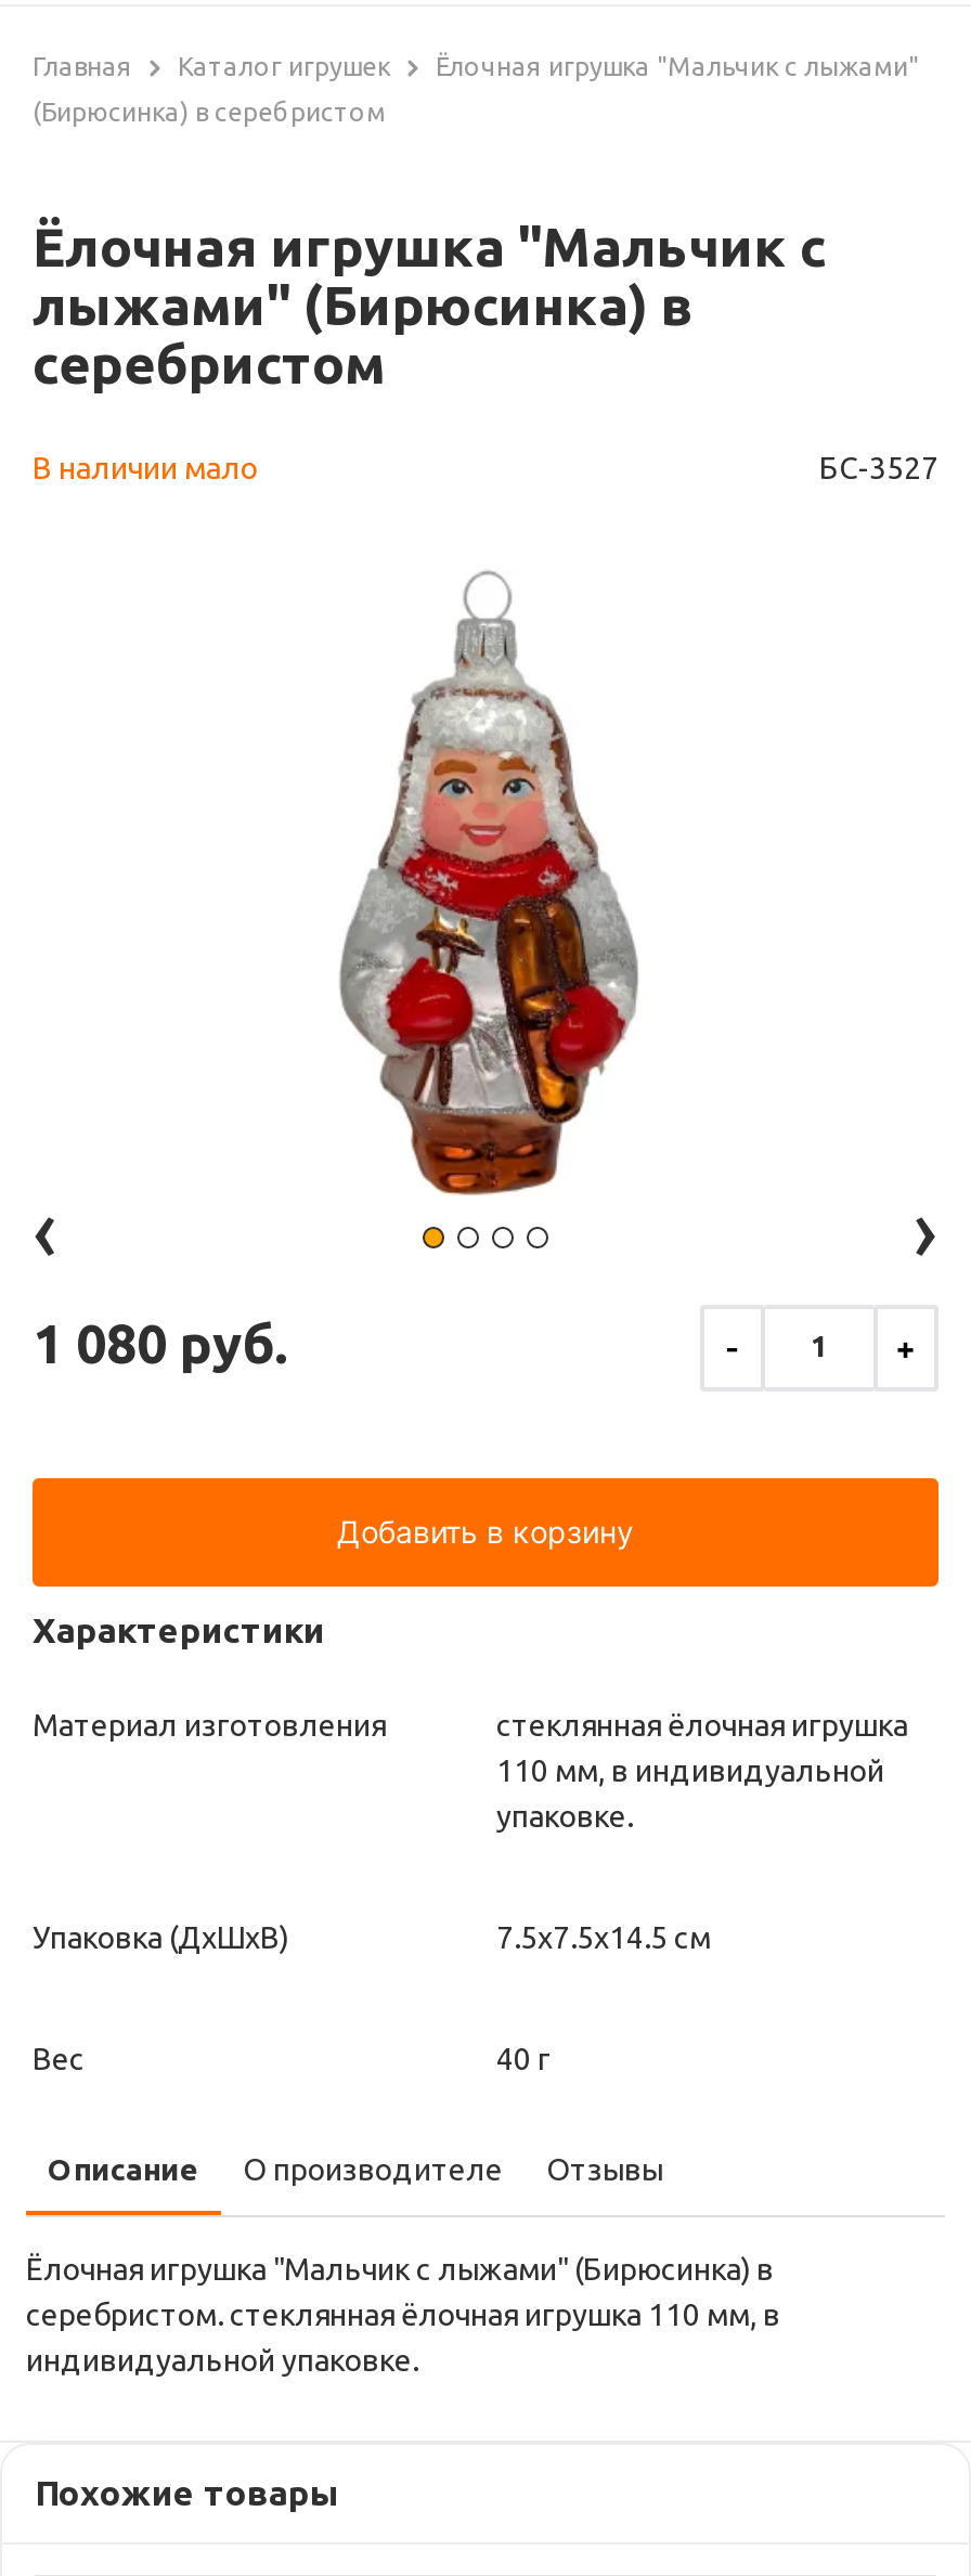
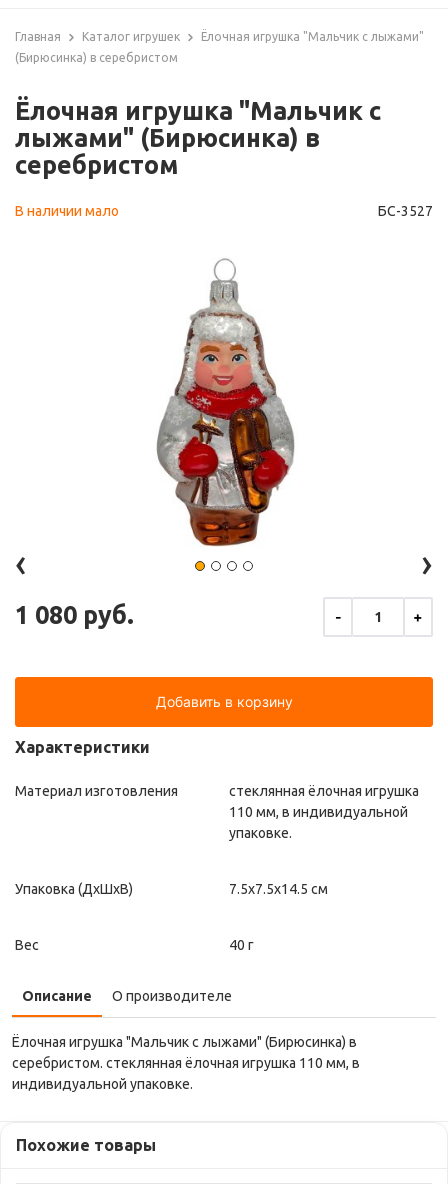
- Отзывы
